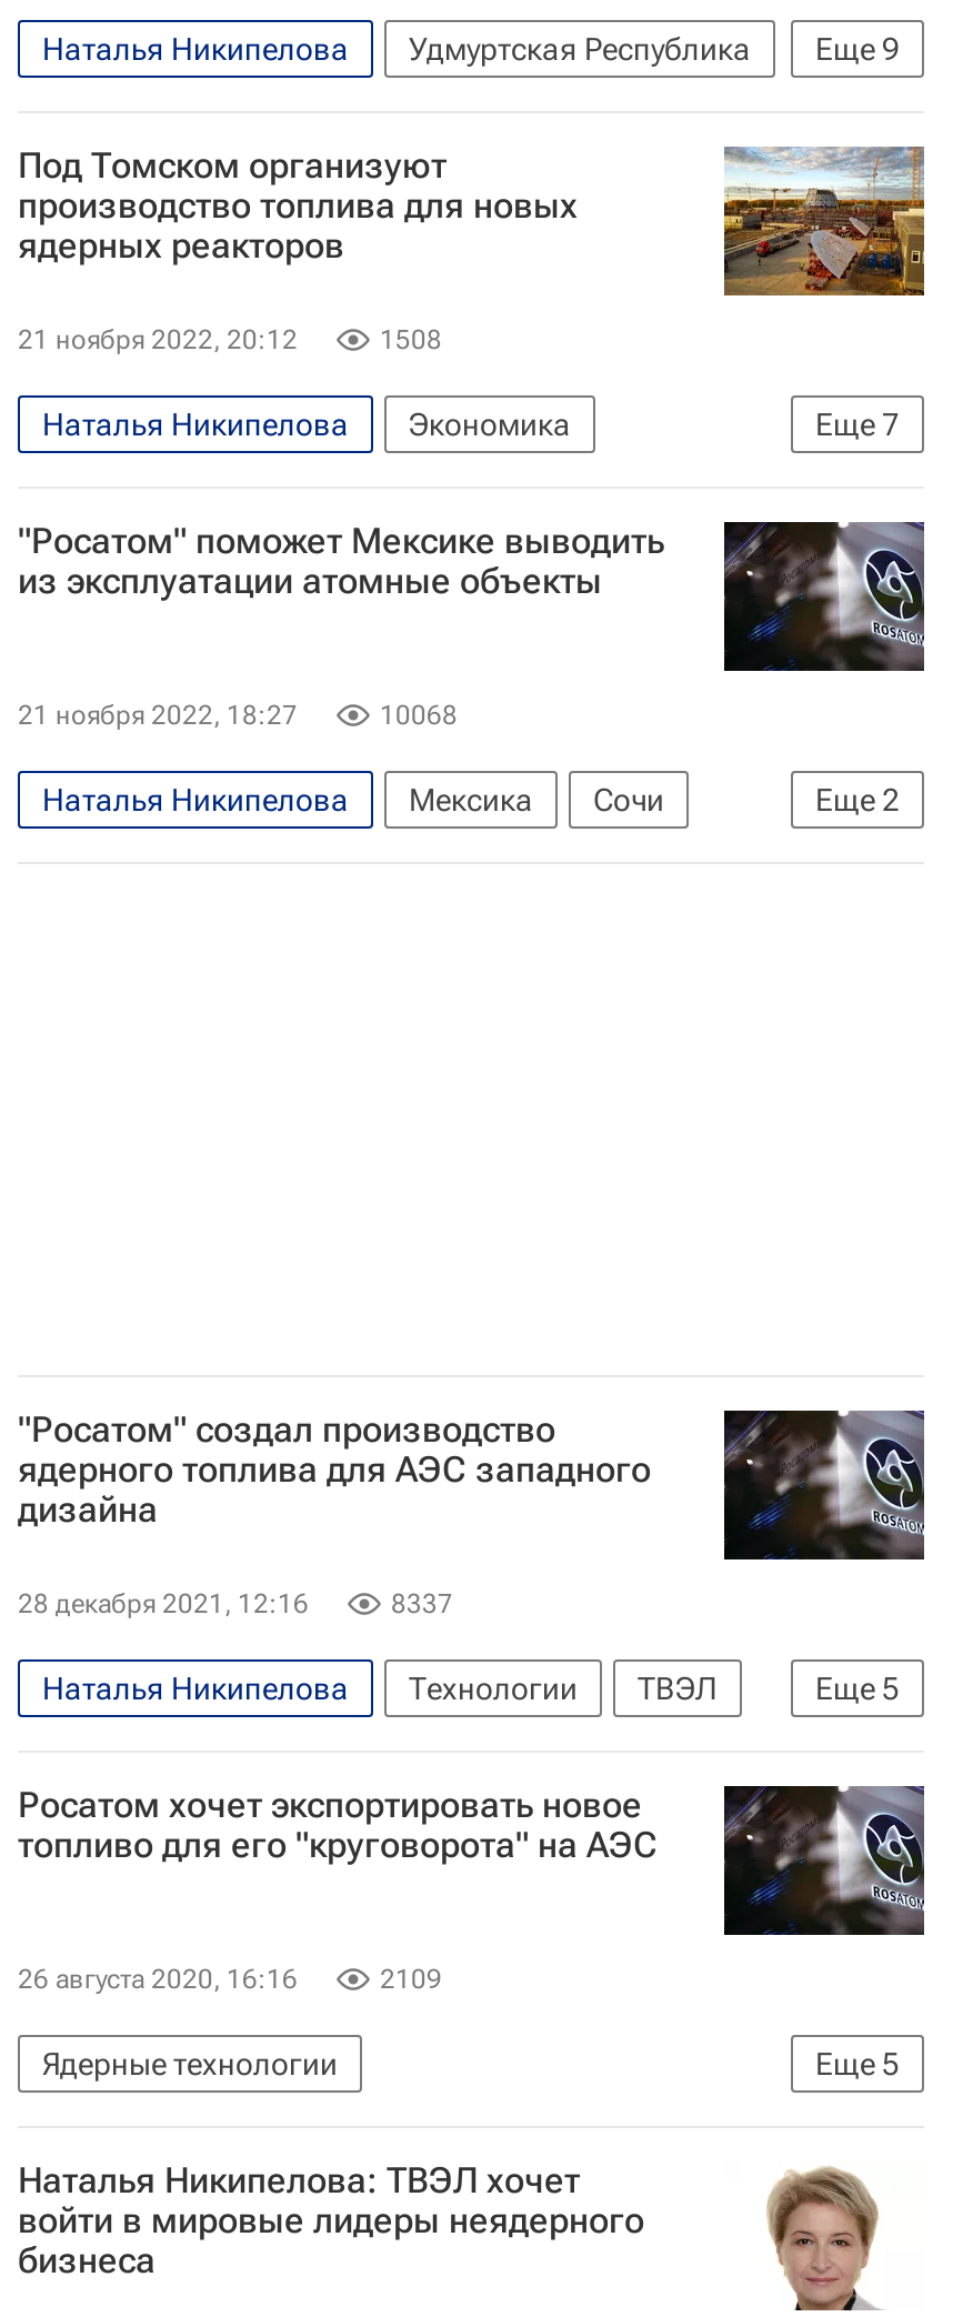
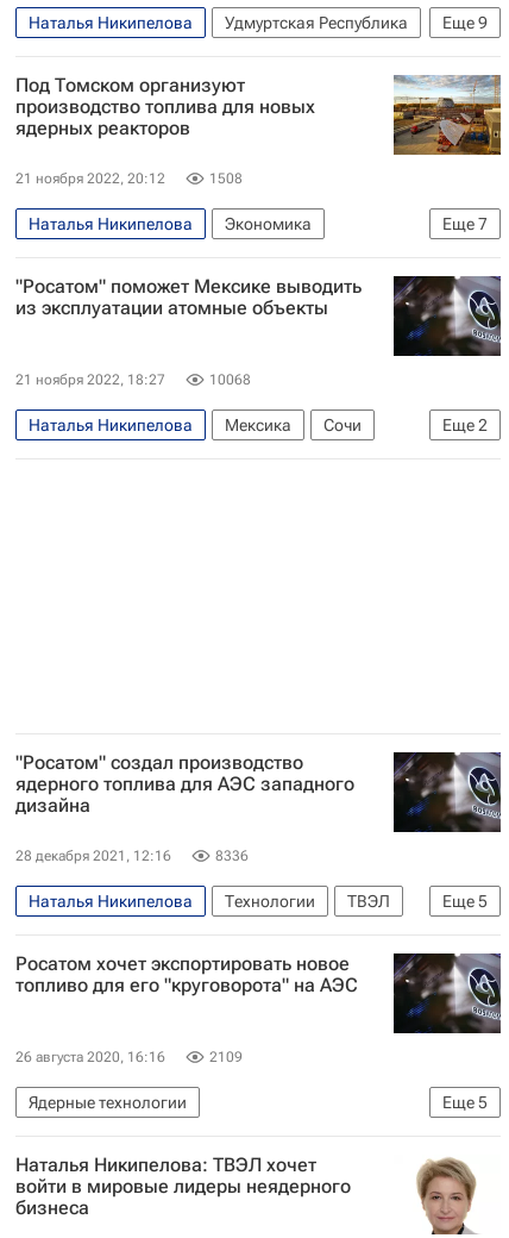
- 8337
+ 8336
